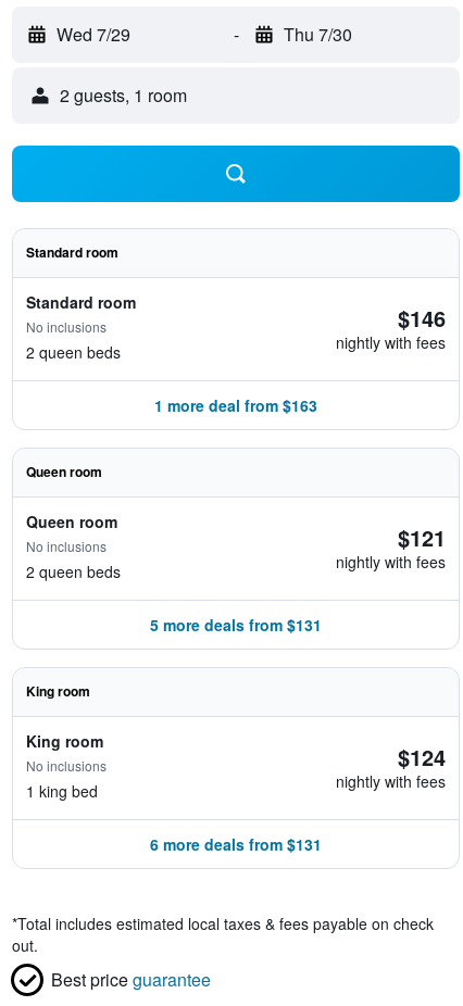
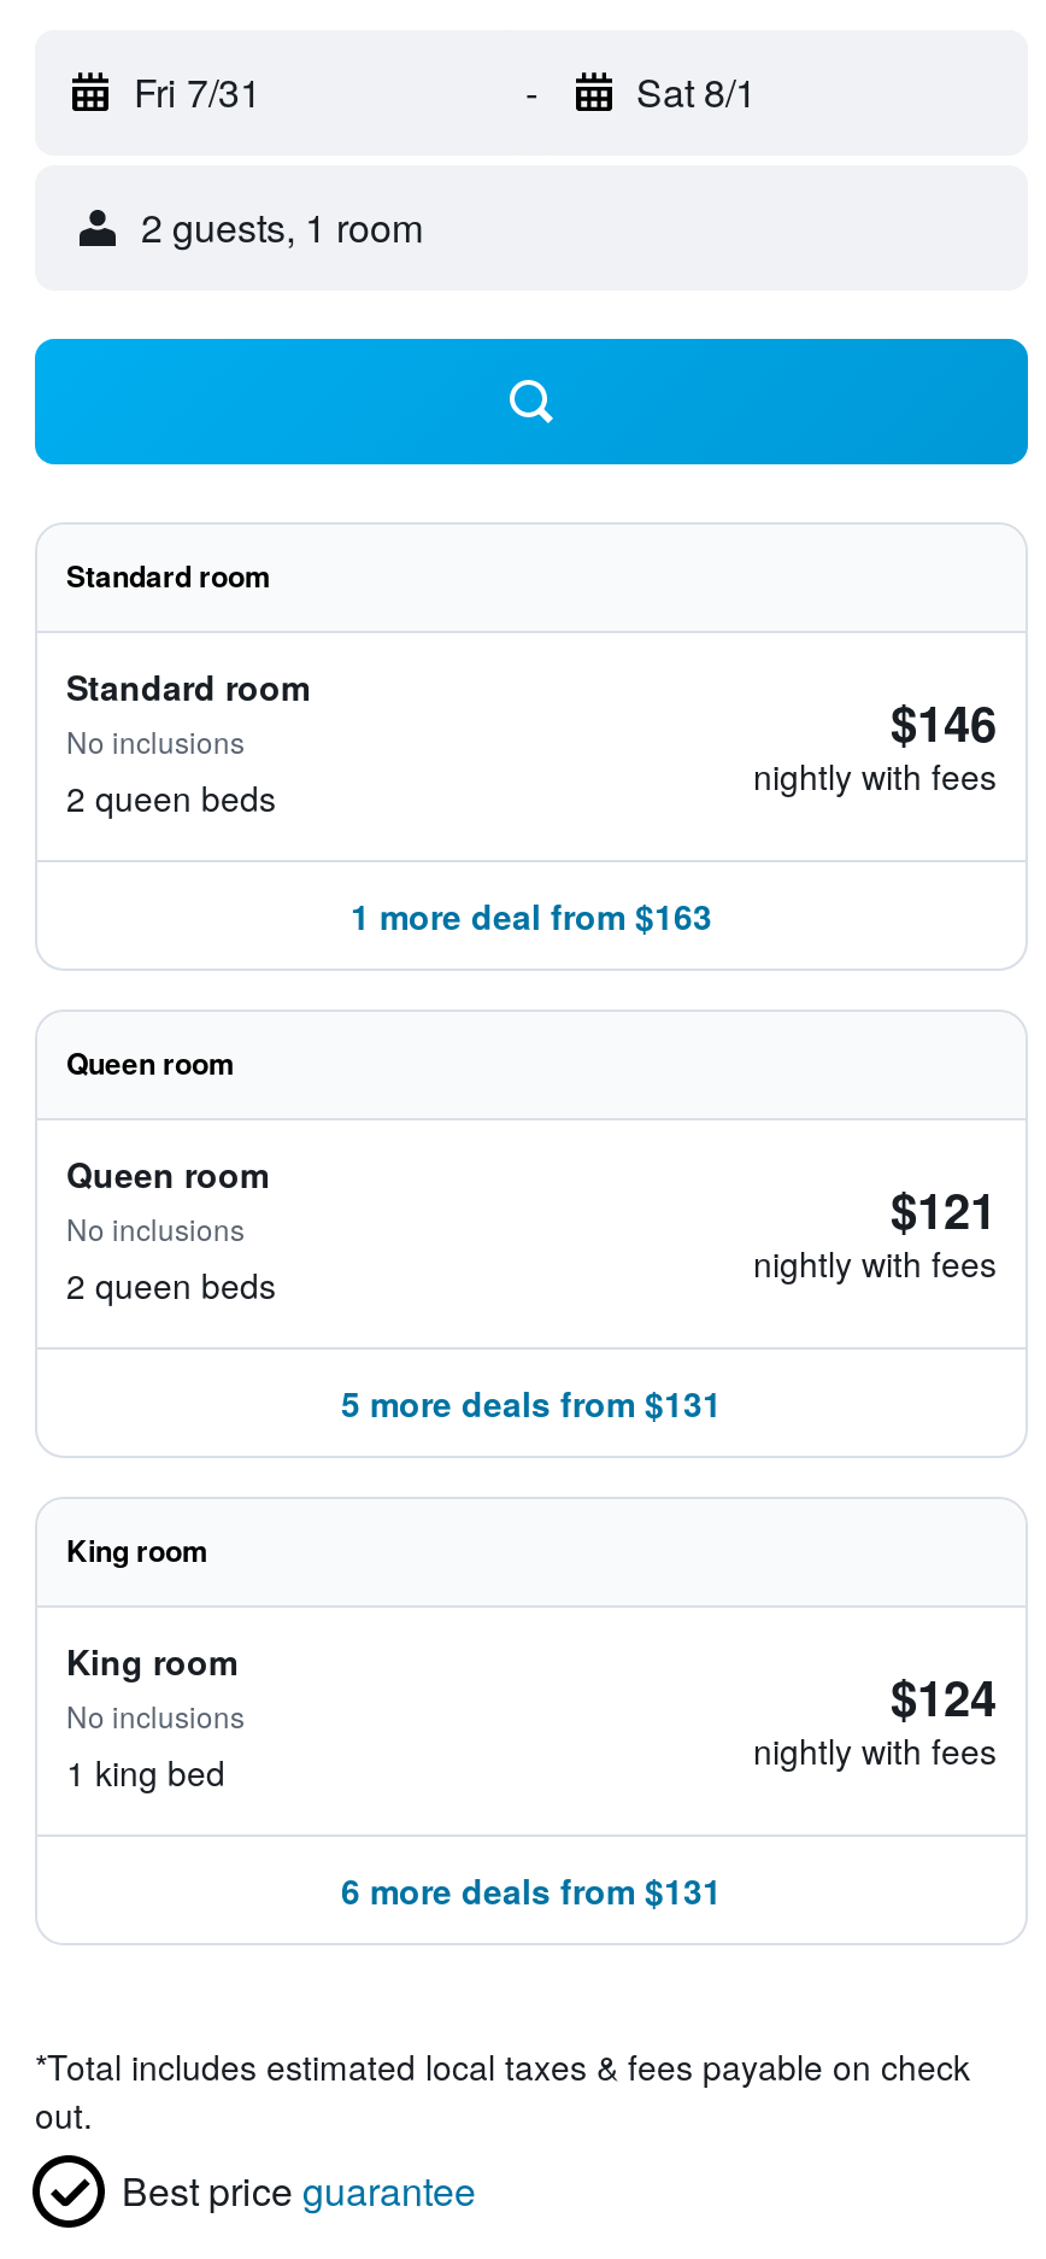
- Wed 7/29
+ Fri 7/31

- Thu 7/30
+ Sat 8/1
